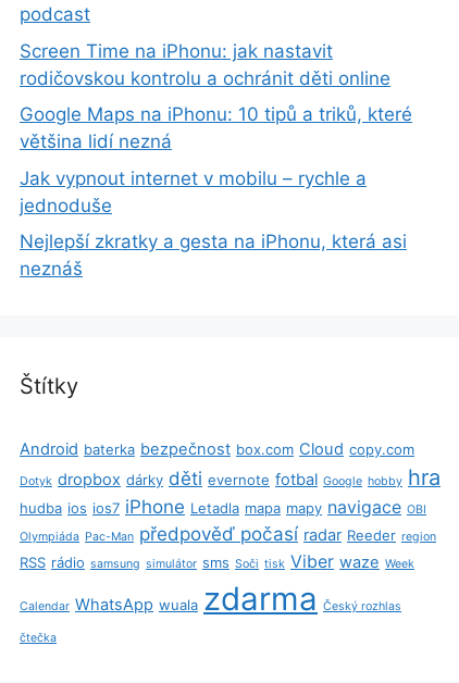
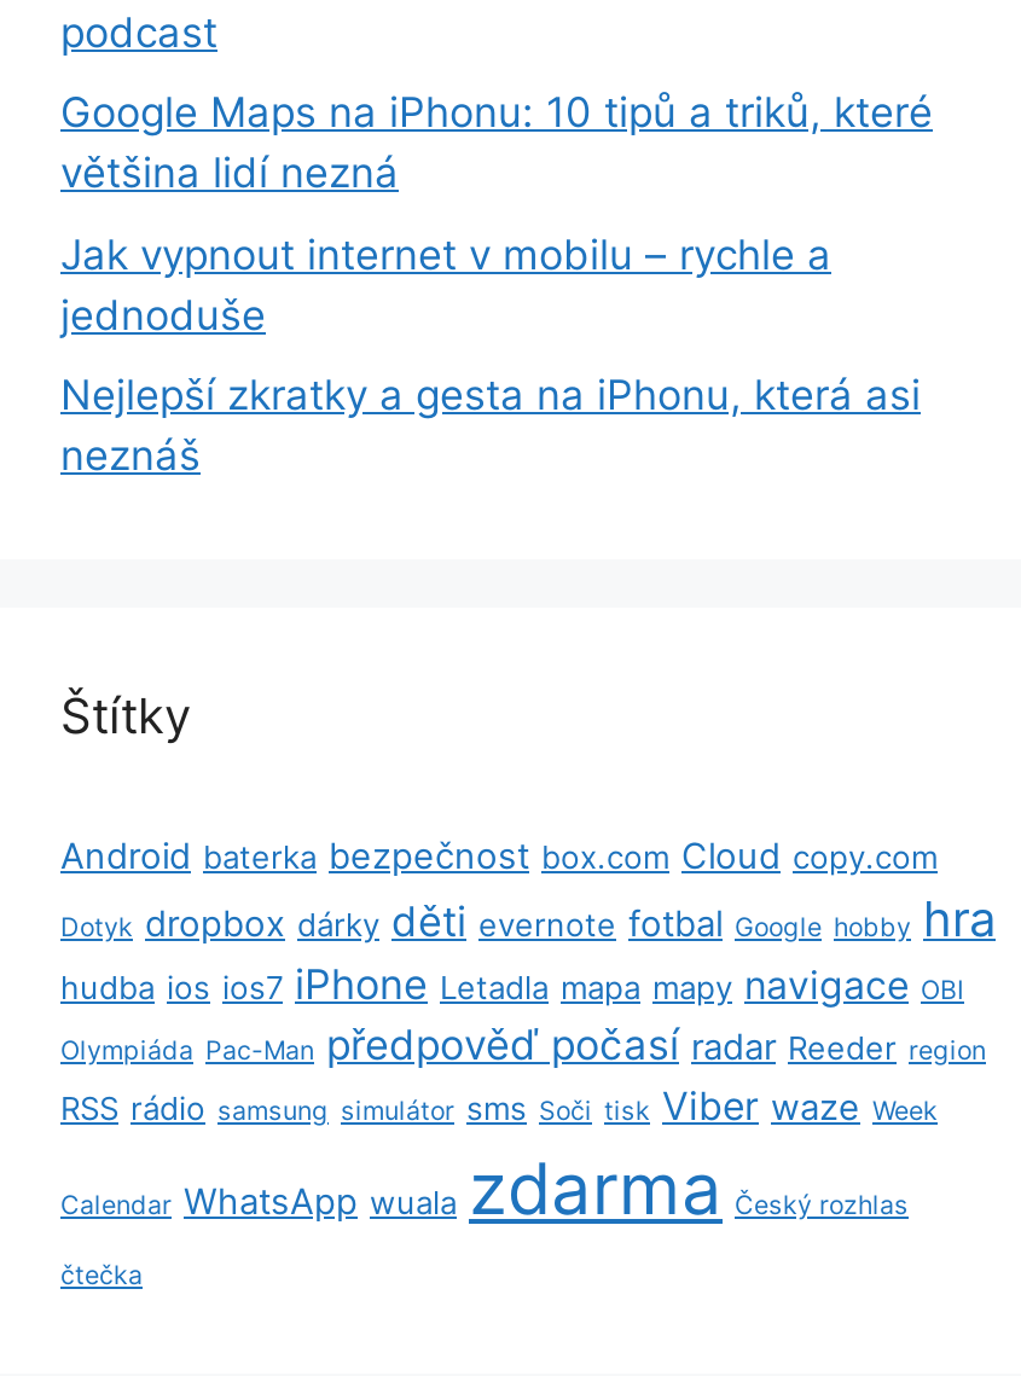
- Screen Time na iPhonu: jak nastavit
- rodičovskou kontrolu a ochránit děti online
